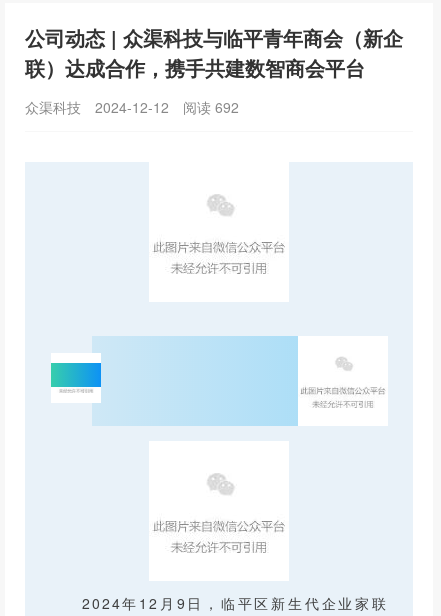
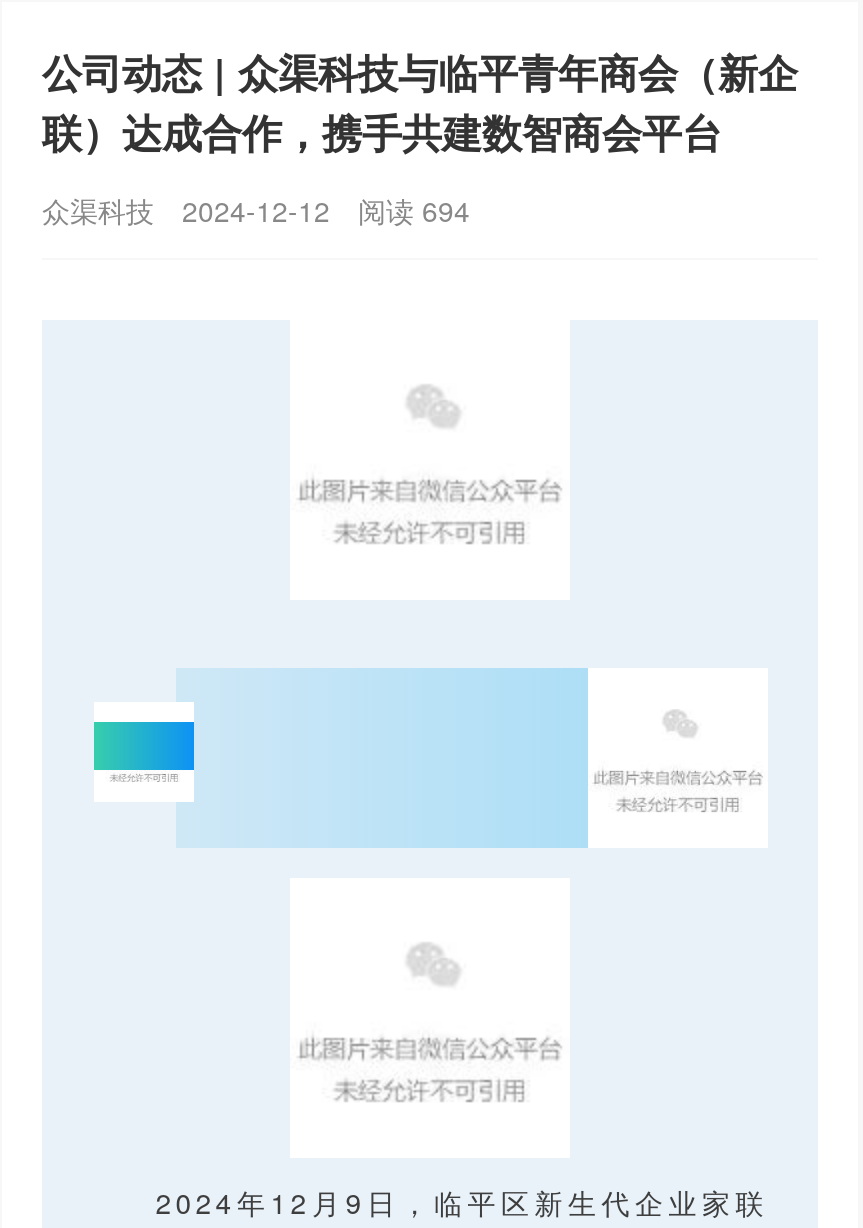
- 阅读692
+ 阅读694
